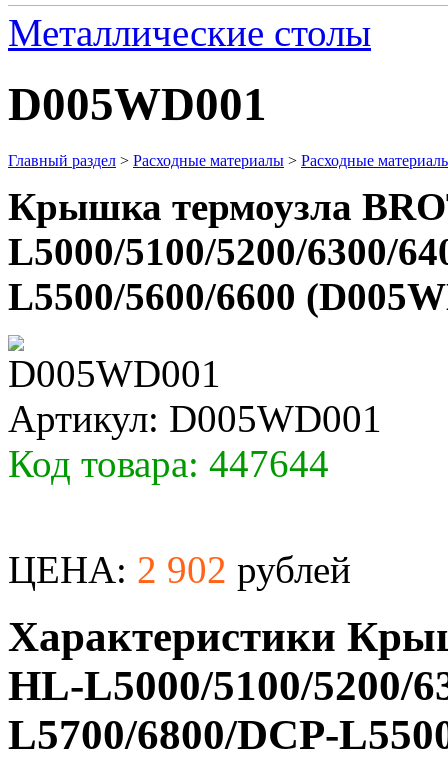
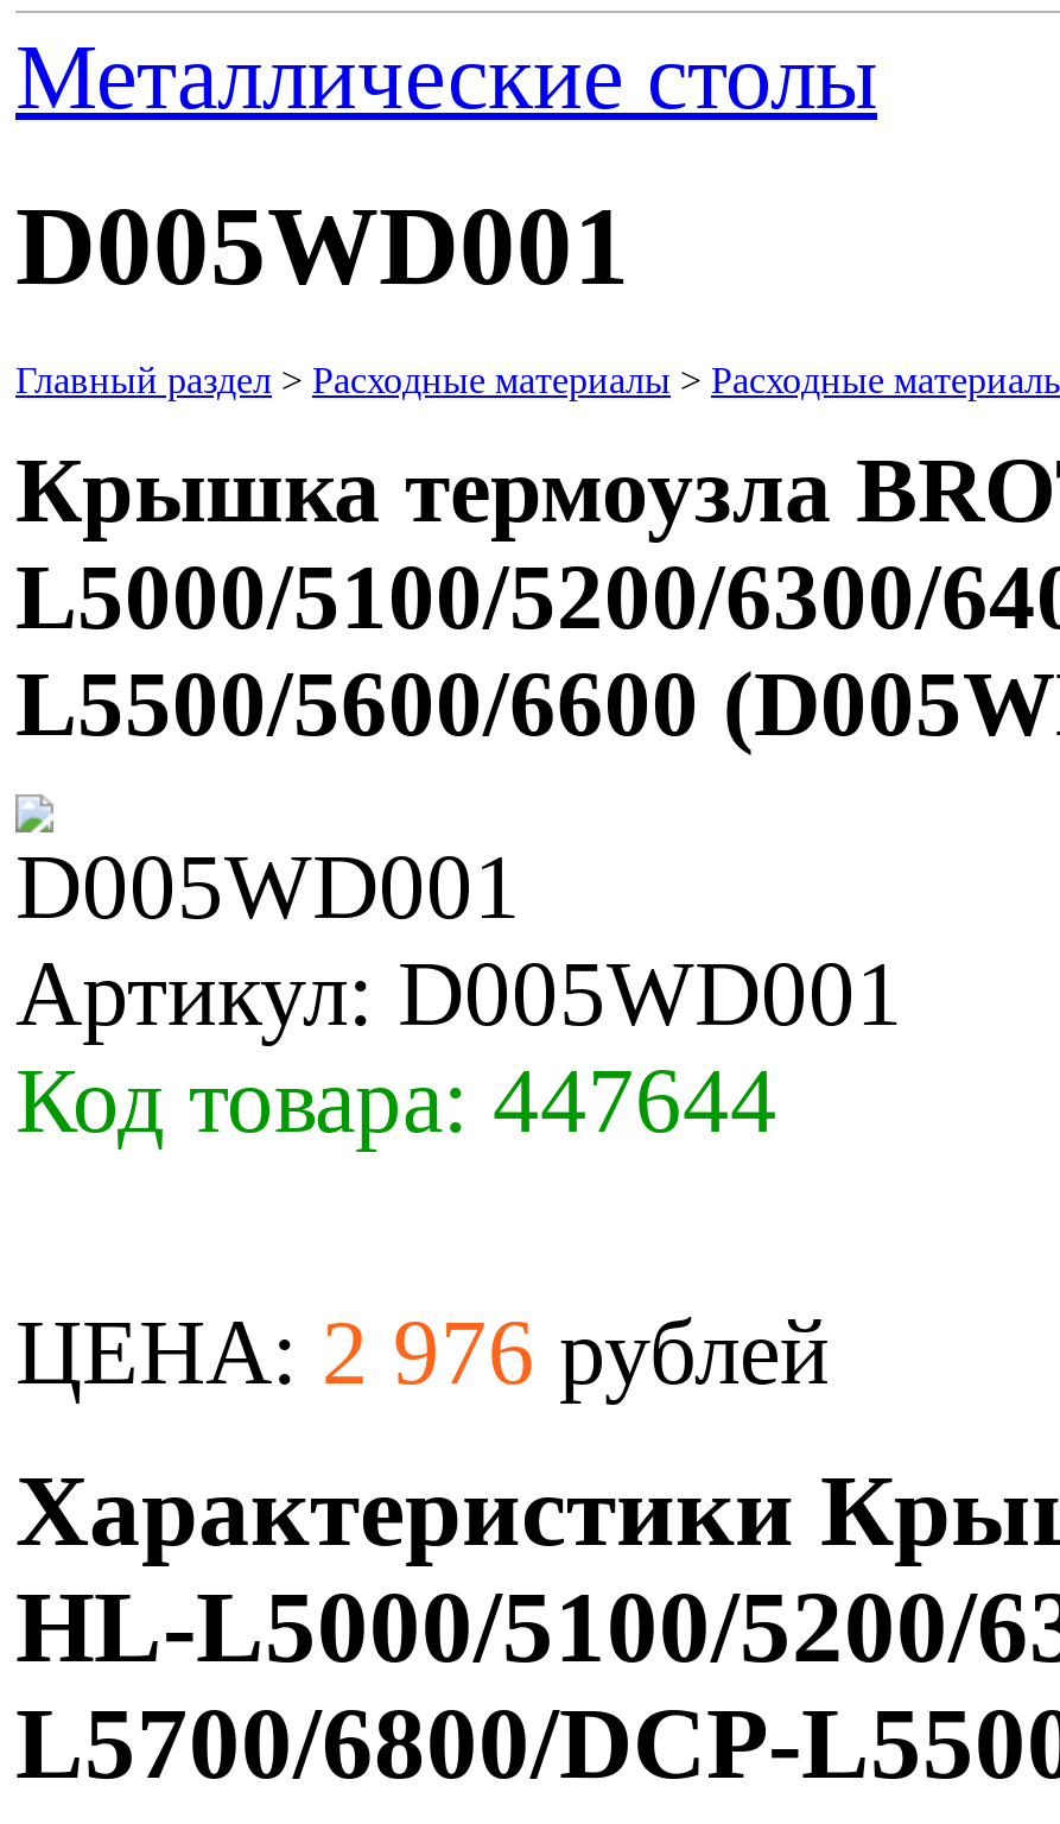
- ЦЕНА: 2 902 рублей
+ ЦЕНА: 2 976 рублей
